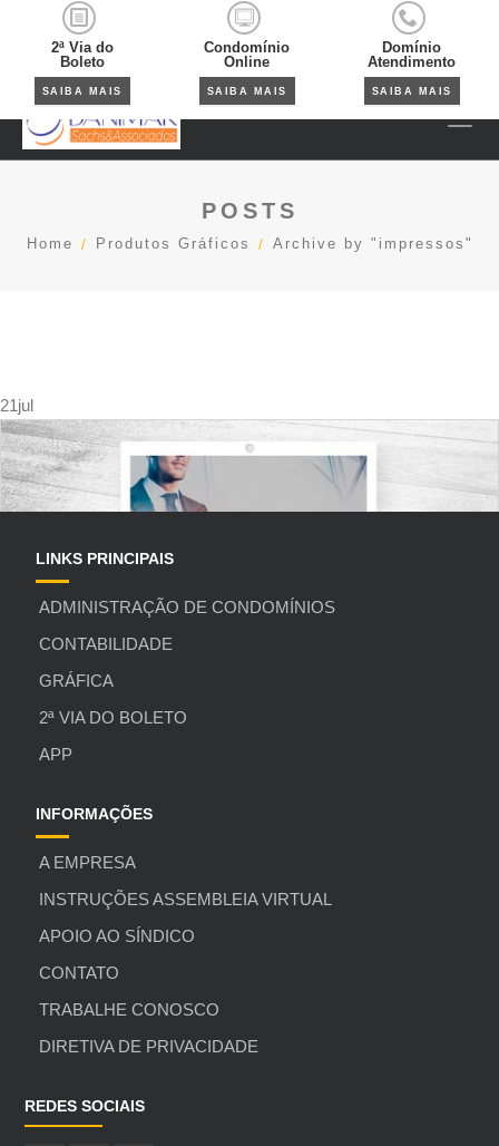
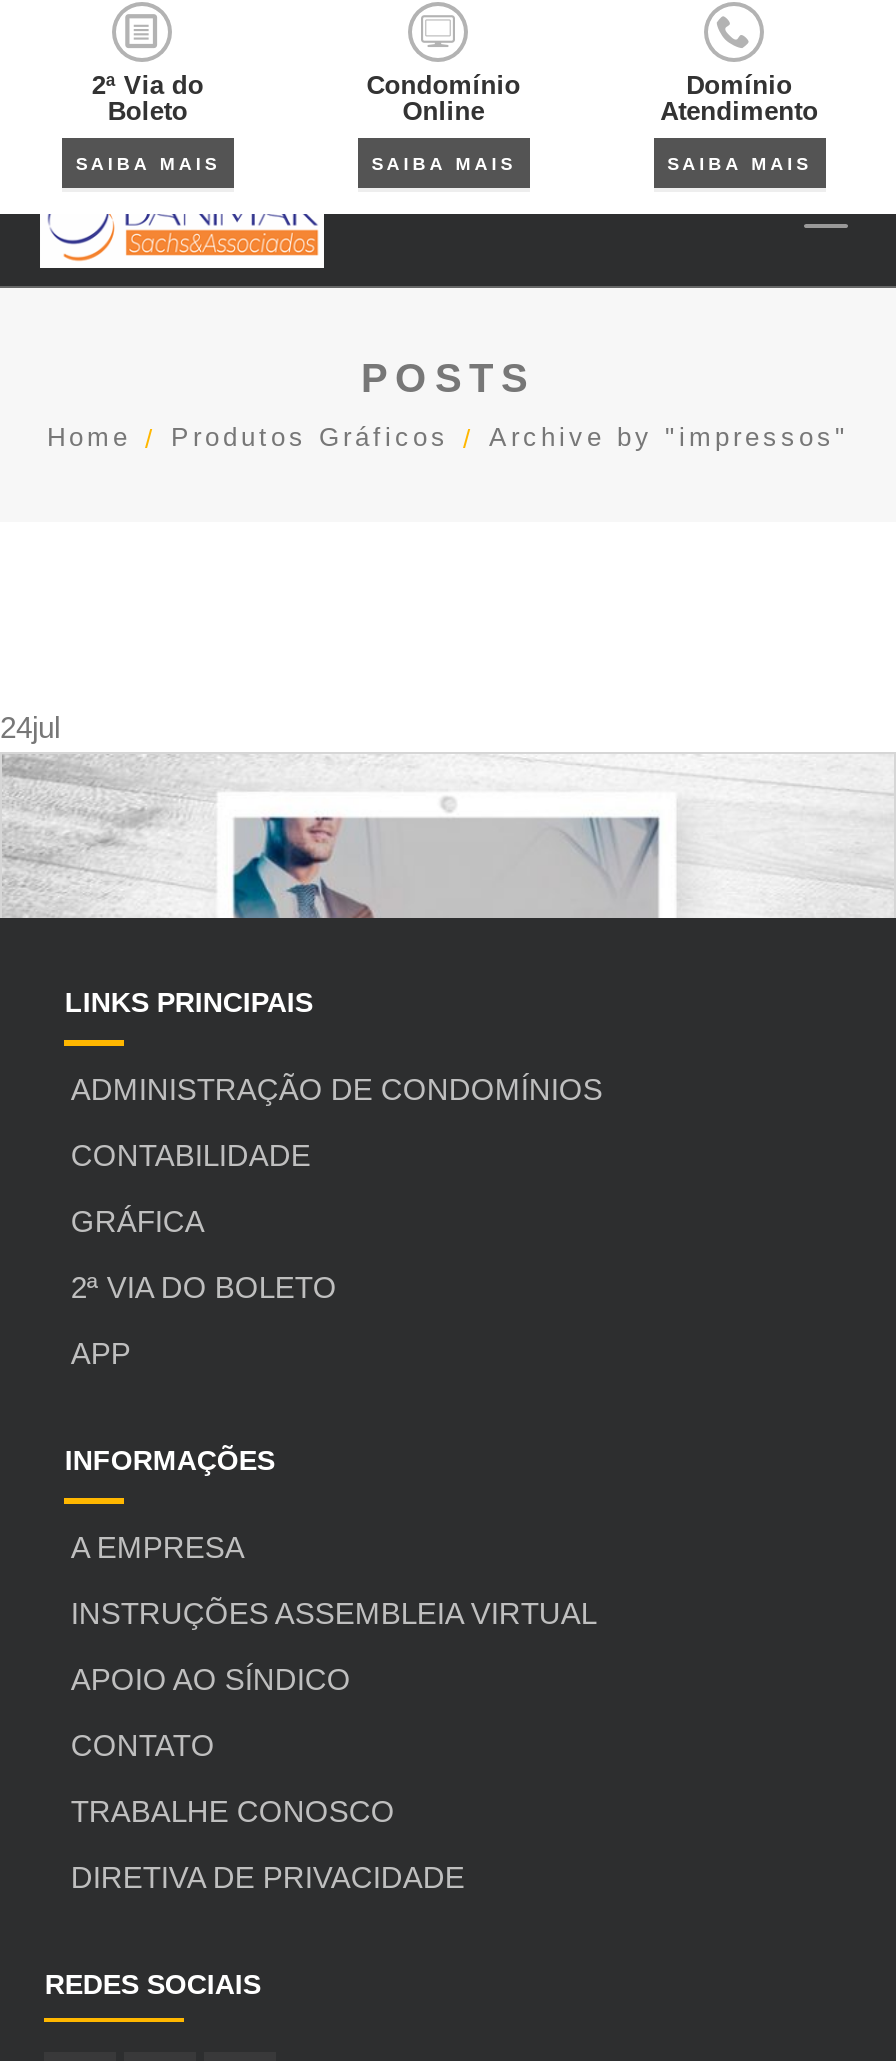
- 21jul
+ 24jul
